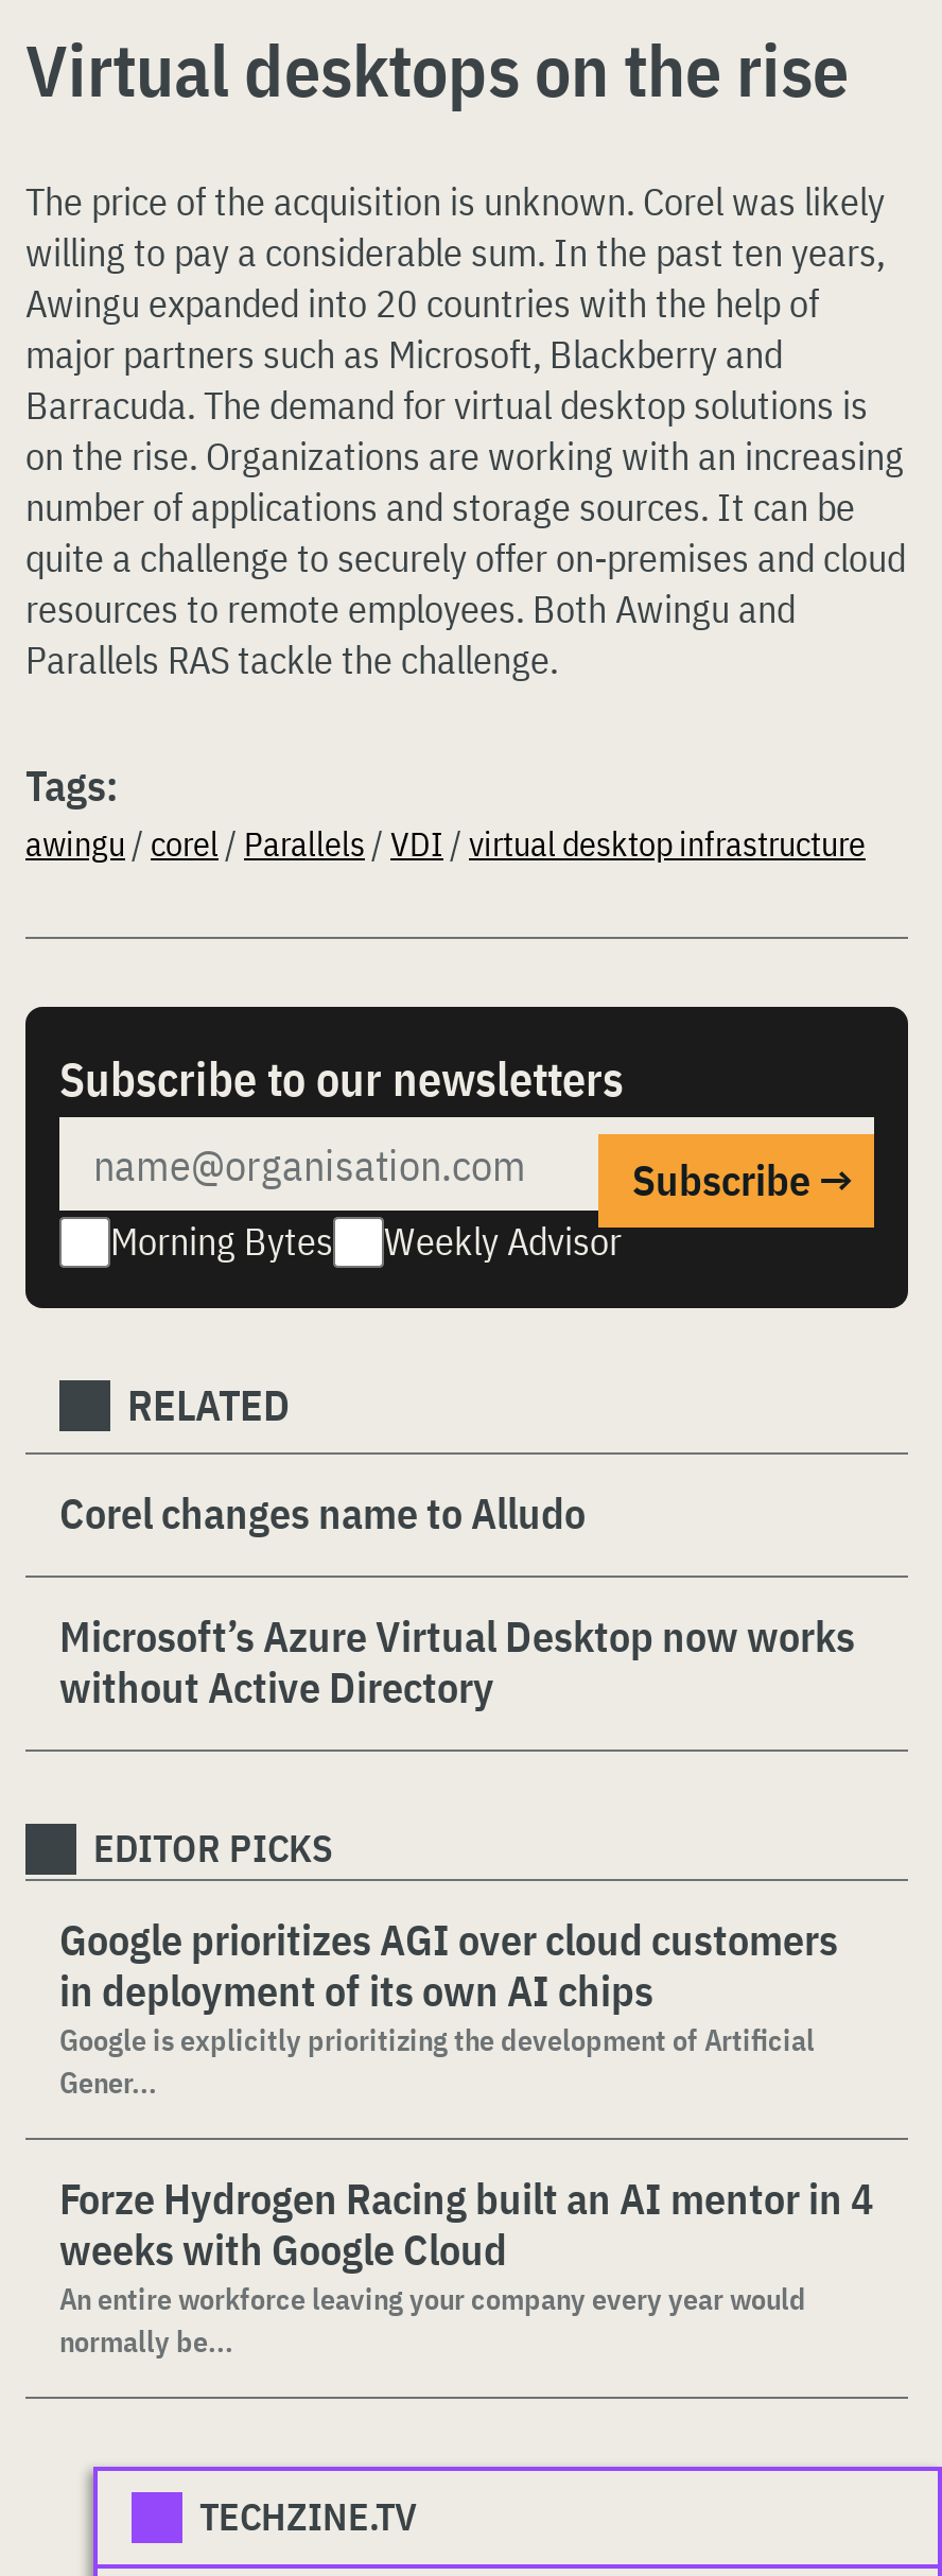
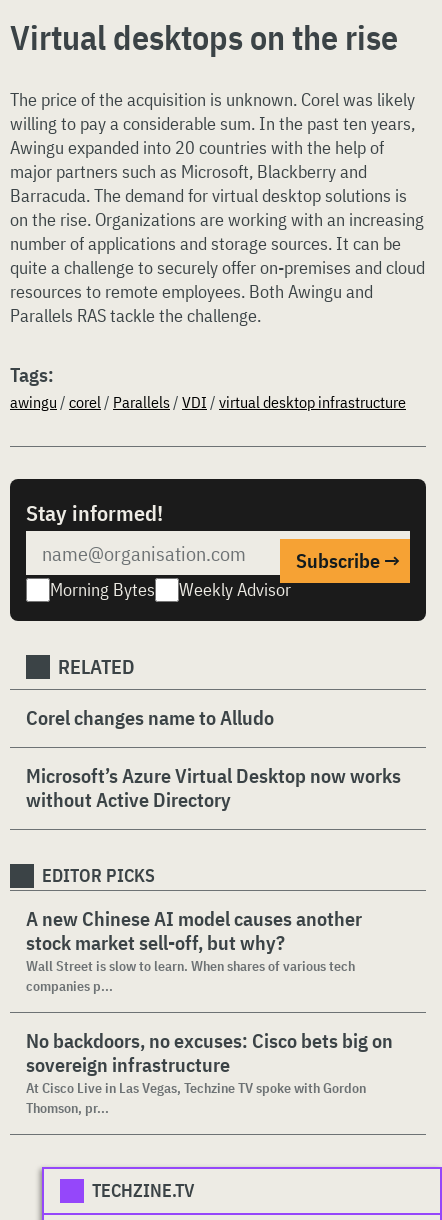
- Subscribe to our newsletters
+ Stay informed!

- Google prioritizes AGI over cloud customers
- in deployment of its own AI chips
- Google is explicitly prioritizing the development of Artificial
- Gener...
+ A new Chinese AI model causes another
+ stock market sell-off, but why?
+ Wall Street is slow to learn. When shares of various tech
+ companies p...

- Forze Hydrogen Racing built an AI mentor in 4
- weeks with Google Cloud
- An entire workforce leaving your company every year would
- normally be...
+ No backdoors, no excuses: Cisco bets big on
+ sovereign infrastructure
+ At Cisco Live in Las Vegas, Techzine TV spoke with Gordon
+ Thomson, pr...
